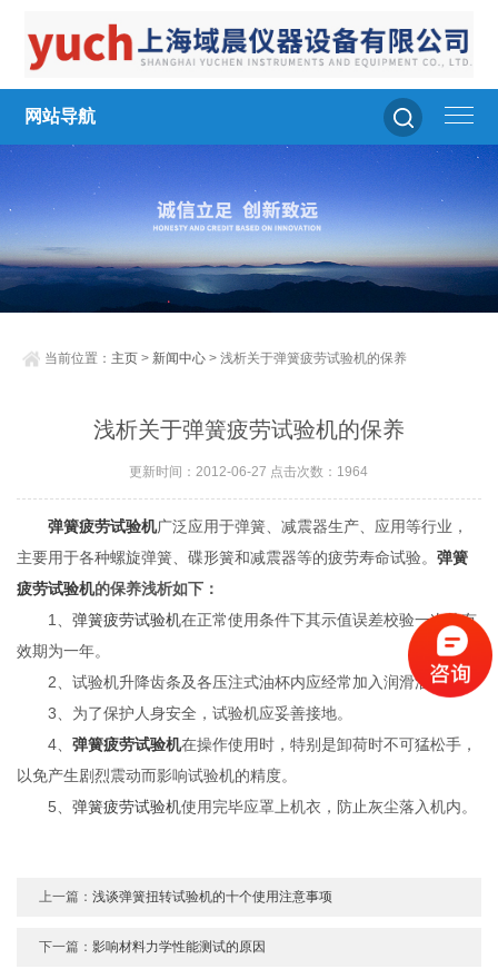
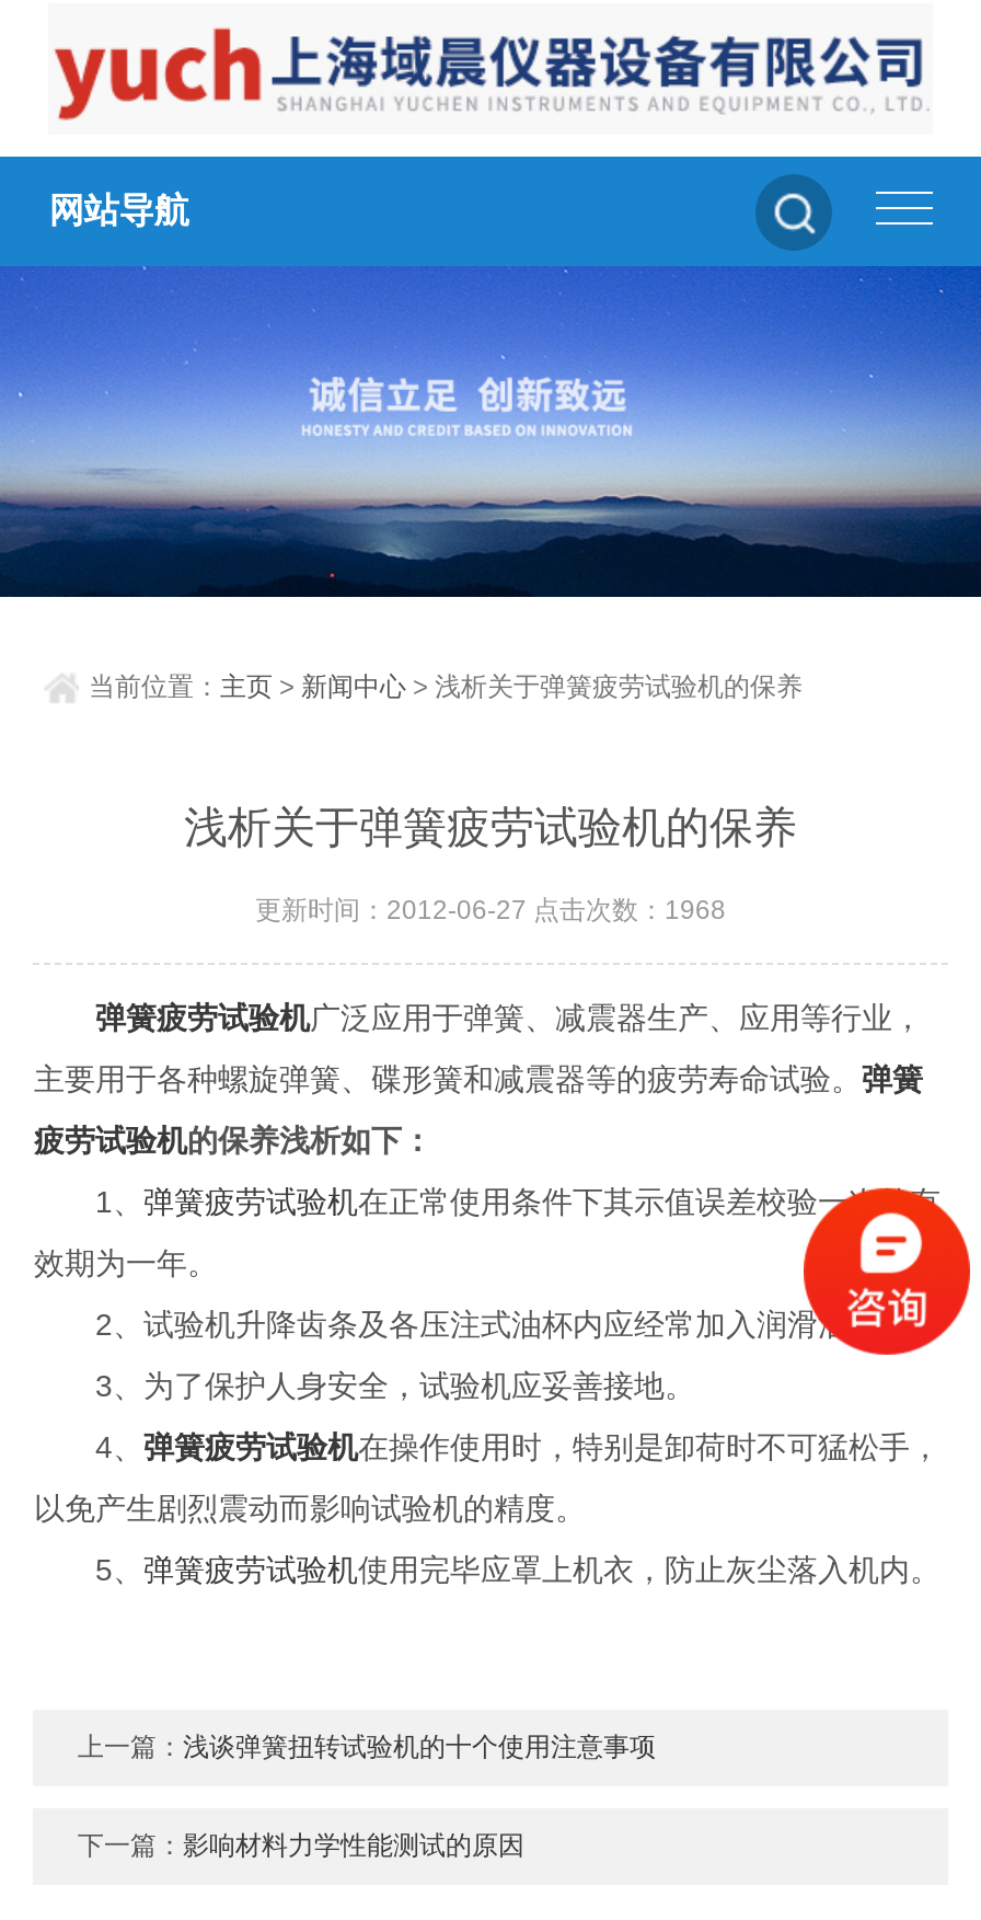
- 更新时间：2012-06-27 点击次数：1964
+ 更新时间：2012-06-27 点击次数：1968
